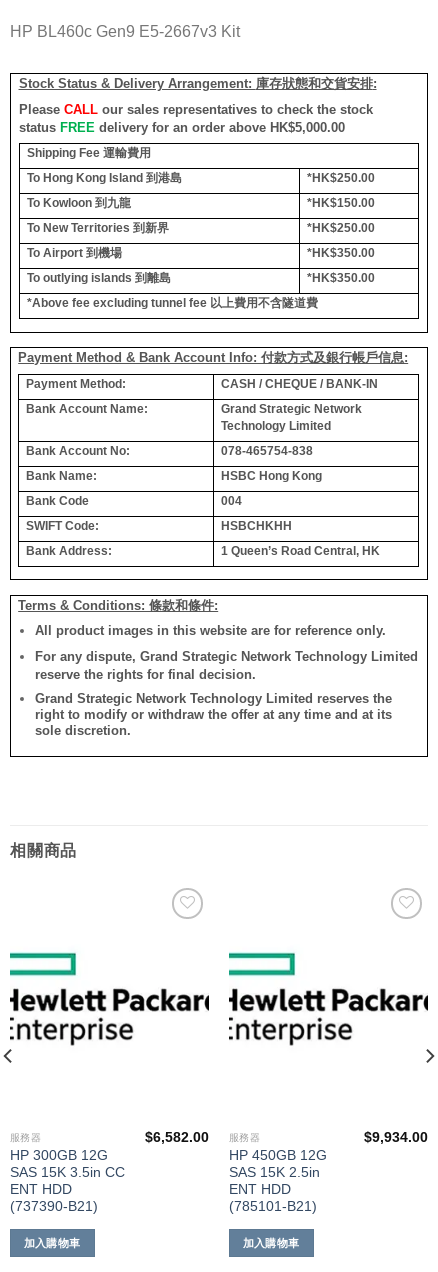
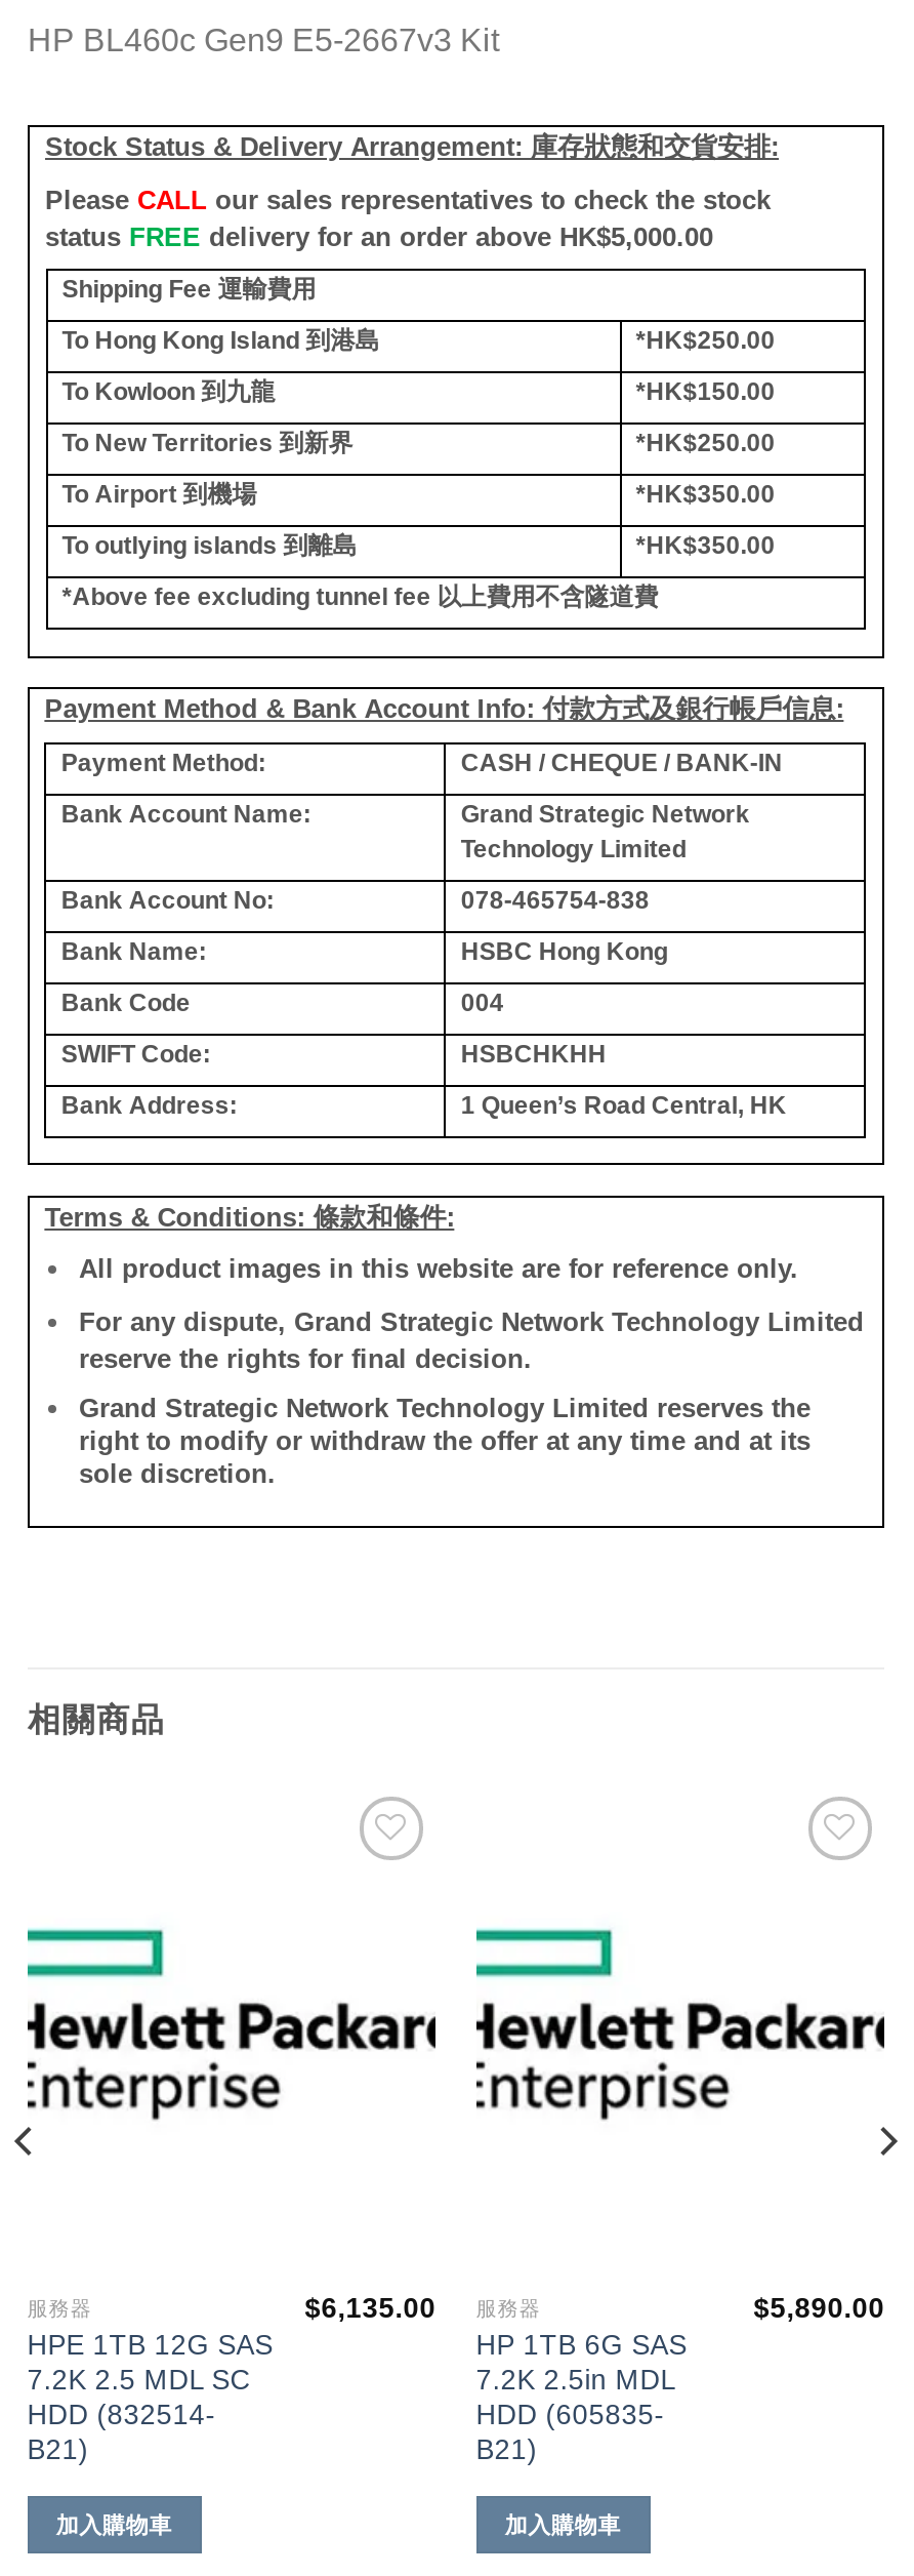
- $6,582.00 服務器
+ $6,135.00 服務器

- $9,934.00
+ $5,890.00

- HP 300GB 12G
- SAS 15K 3.5in CC
- ENT HDD
- (737390-B21)
+ HPE 1TB 12G SAS
+ 7.2K 2.5 MDL SC
+ HDD (832514-
+ B21)

- HP 450GB 12G
- SAS 15K 2.5in
- ENT HDD
- (785101-B21)
+ HP 1TB 6G SAS
+ 7.2K 2.5in MDL
+ HDD (605835-
+ B21)
